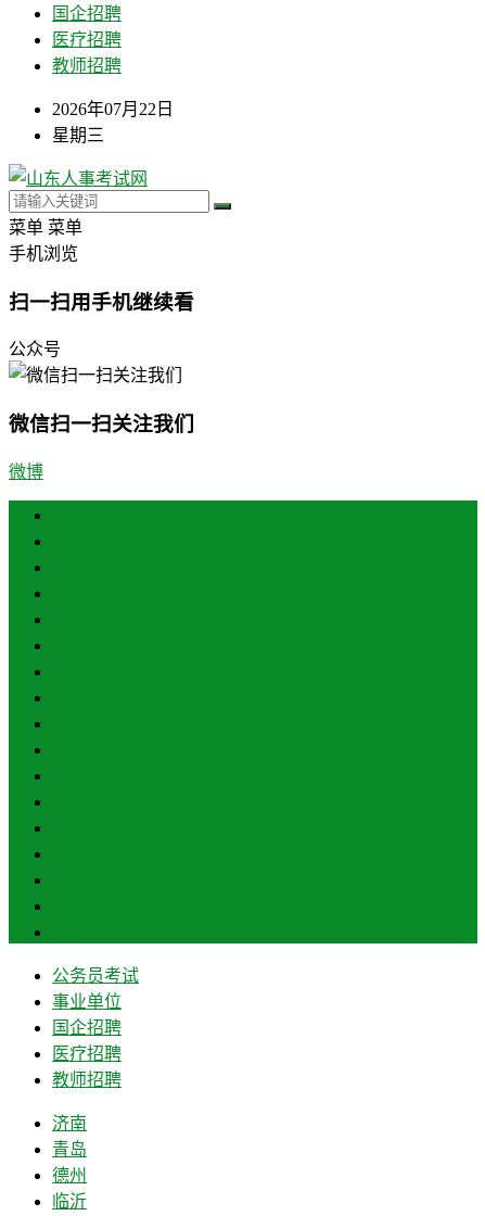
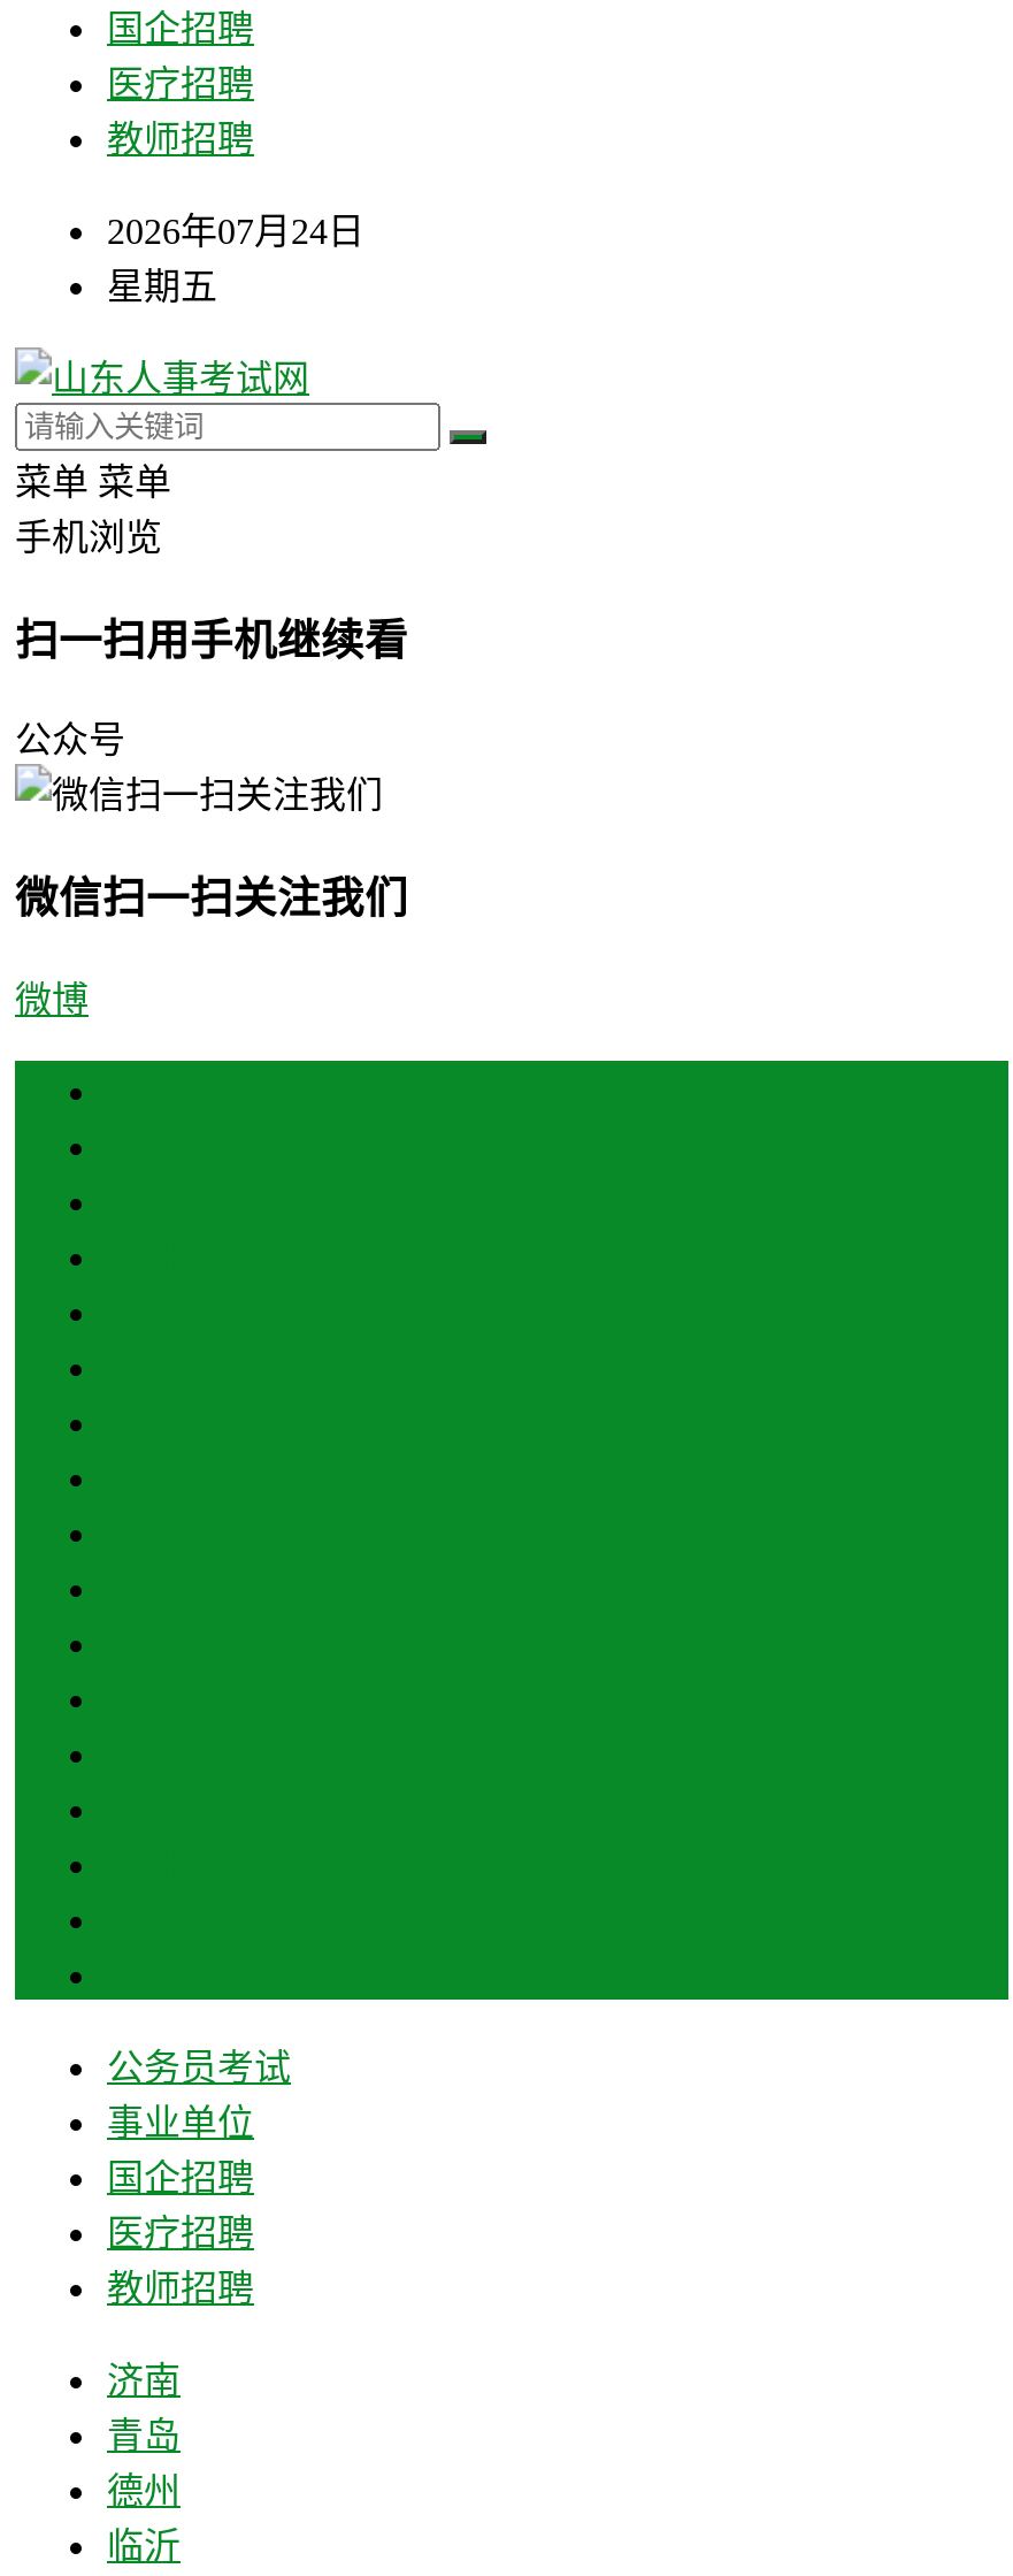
- 2026年07月22日
+ 2026年07月24日

- 星期三
+ 星期五
